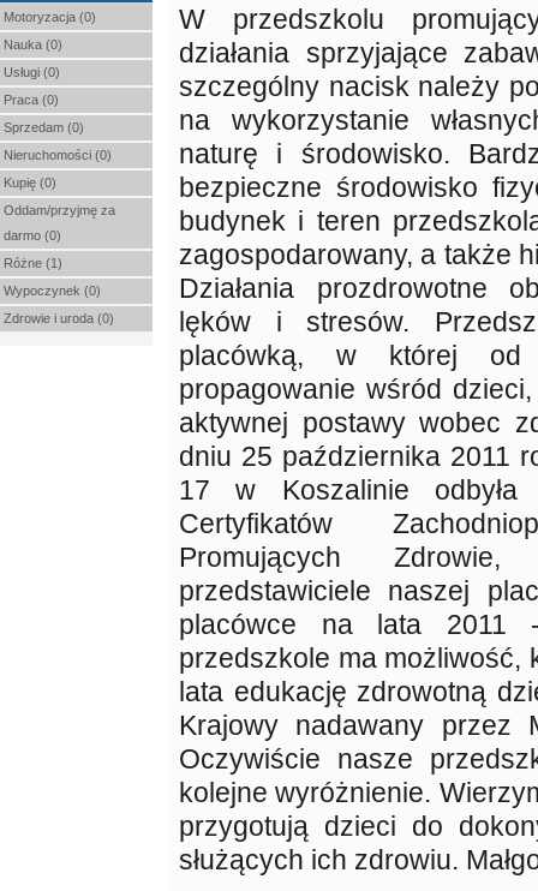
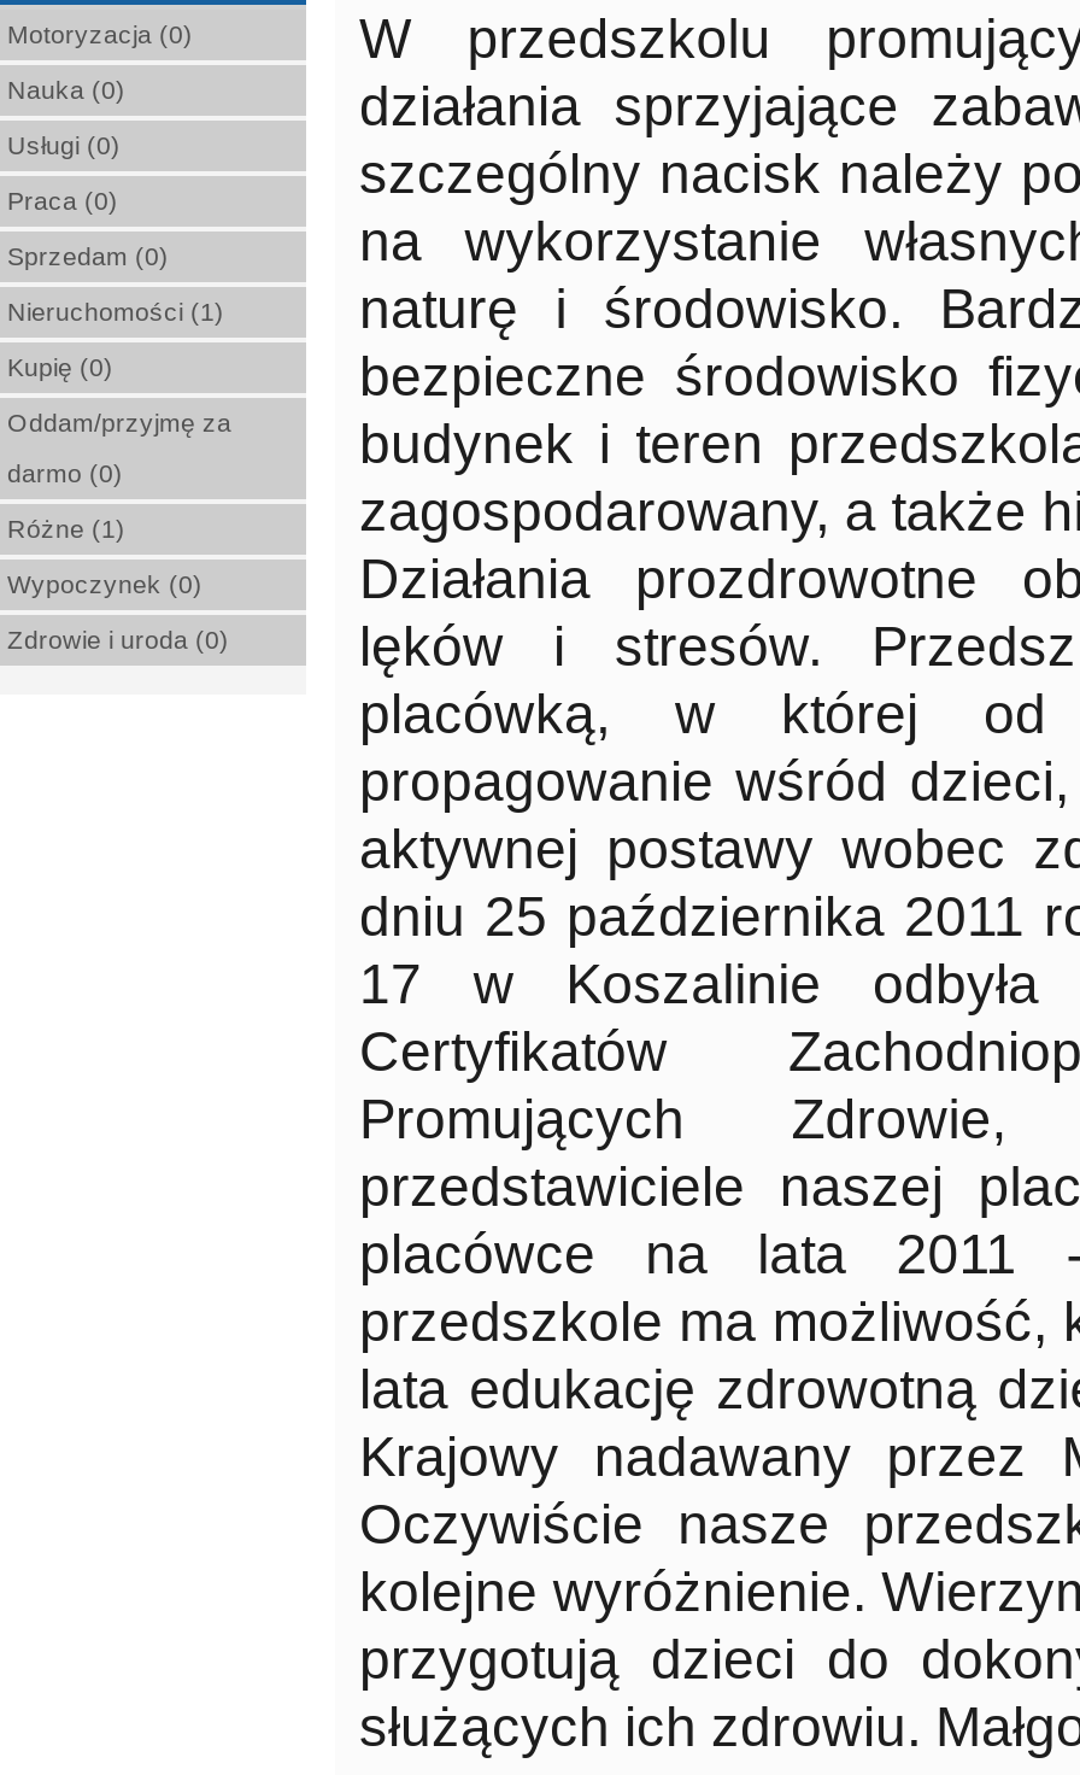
- Nieruchomości (0)
+ Nieruchomości (1)
